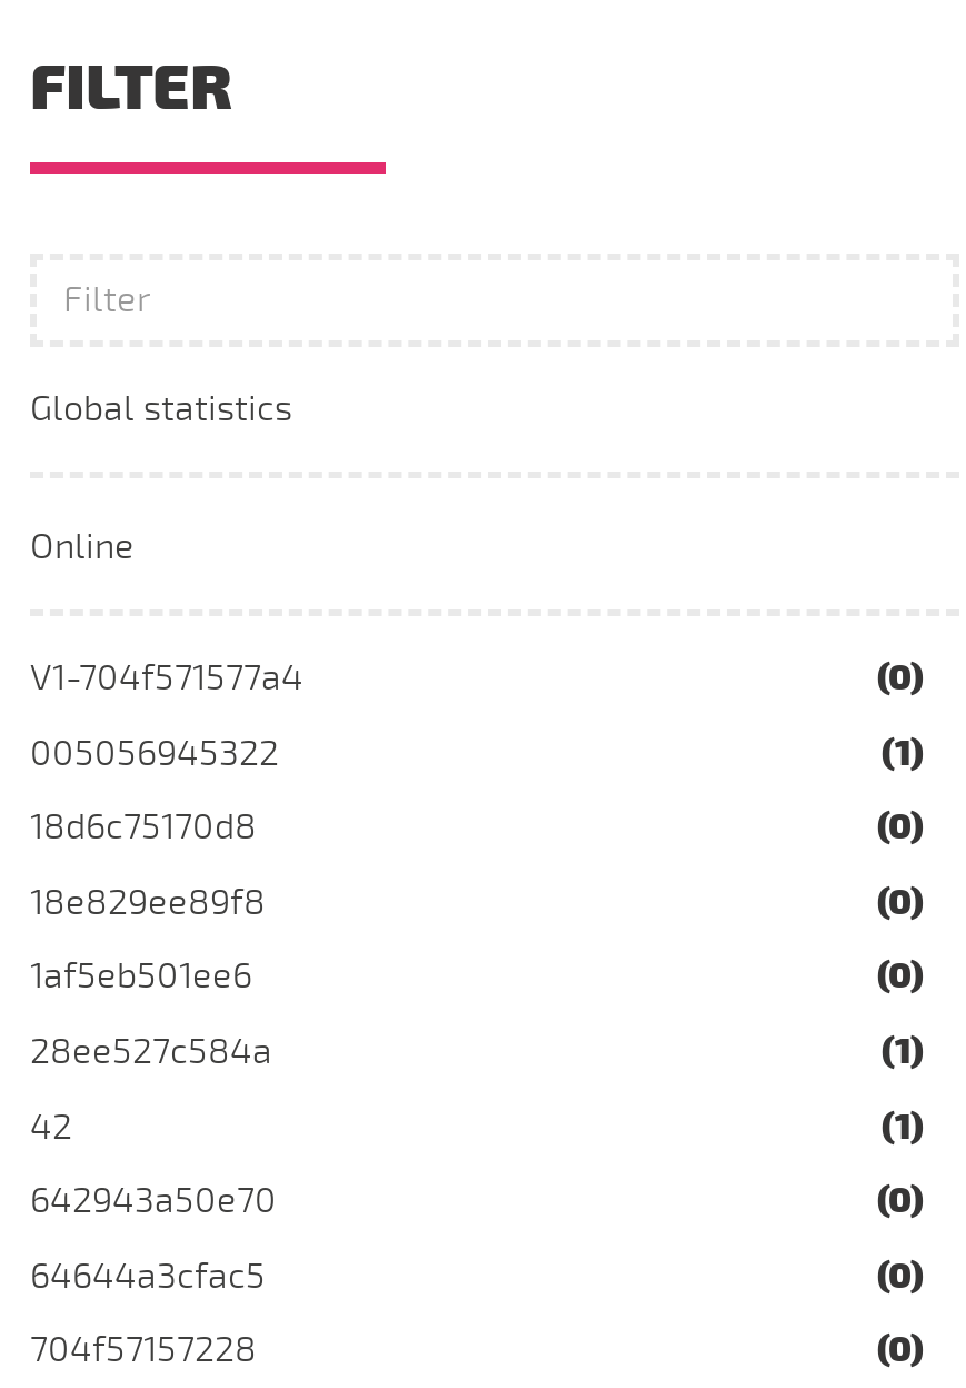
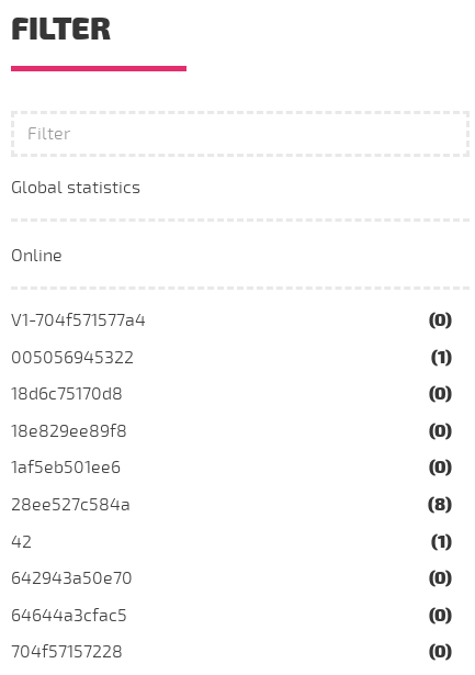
- (1)
+ (8)
